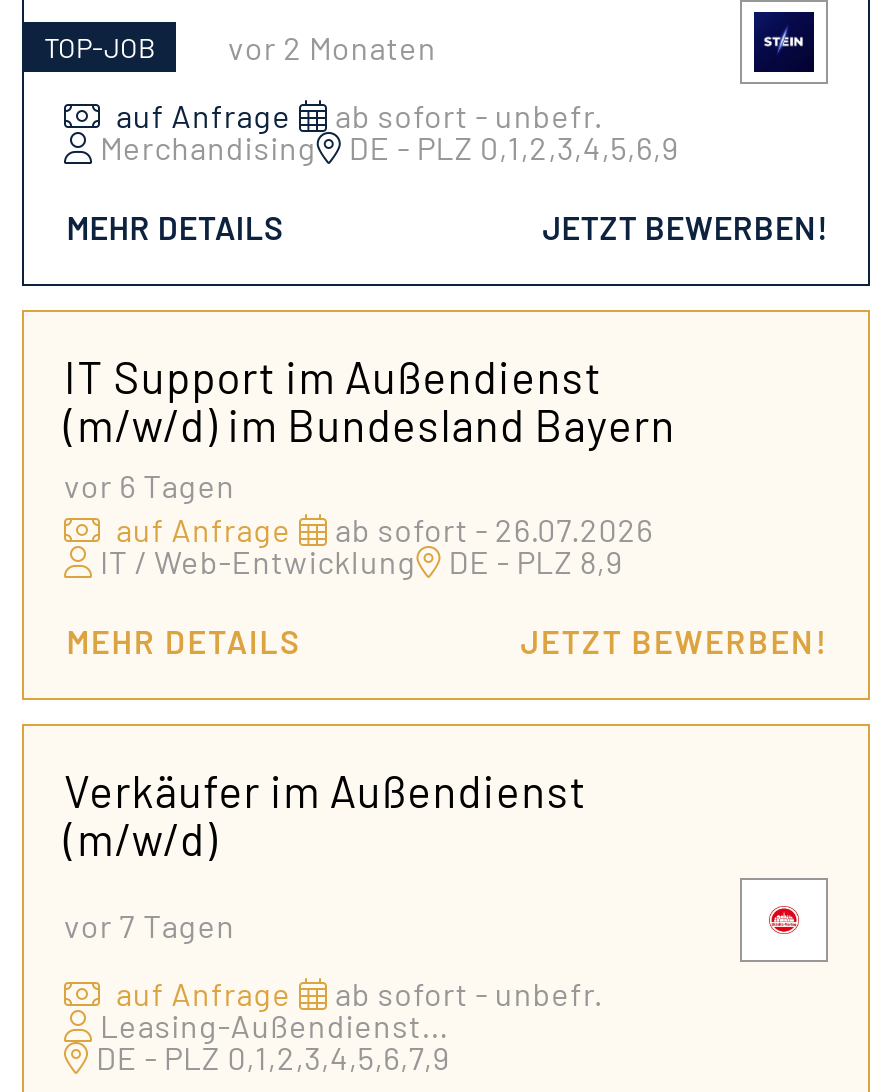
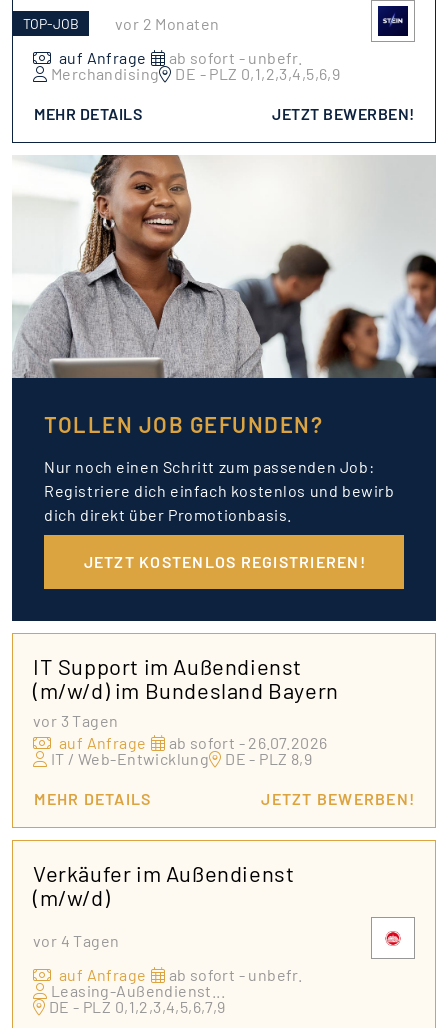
+ [image]
+ TOLLEN JOB GEFUNDEN?
+ Nur noch einen Schritt zum passenden Job:
+ Registriere dich einfach kostenlos und bewirb
+ dich direkt über Promotionbasis.
+ JETZT KOSTENLOS REGISTRIEREN!

- vor 6 Tagen
+ vor 3 Tagen

- vor 7 Tagen
+ vor 4 Tagen
